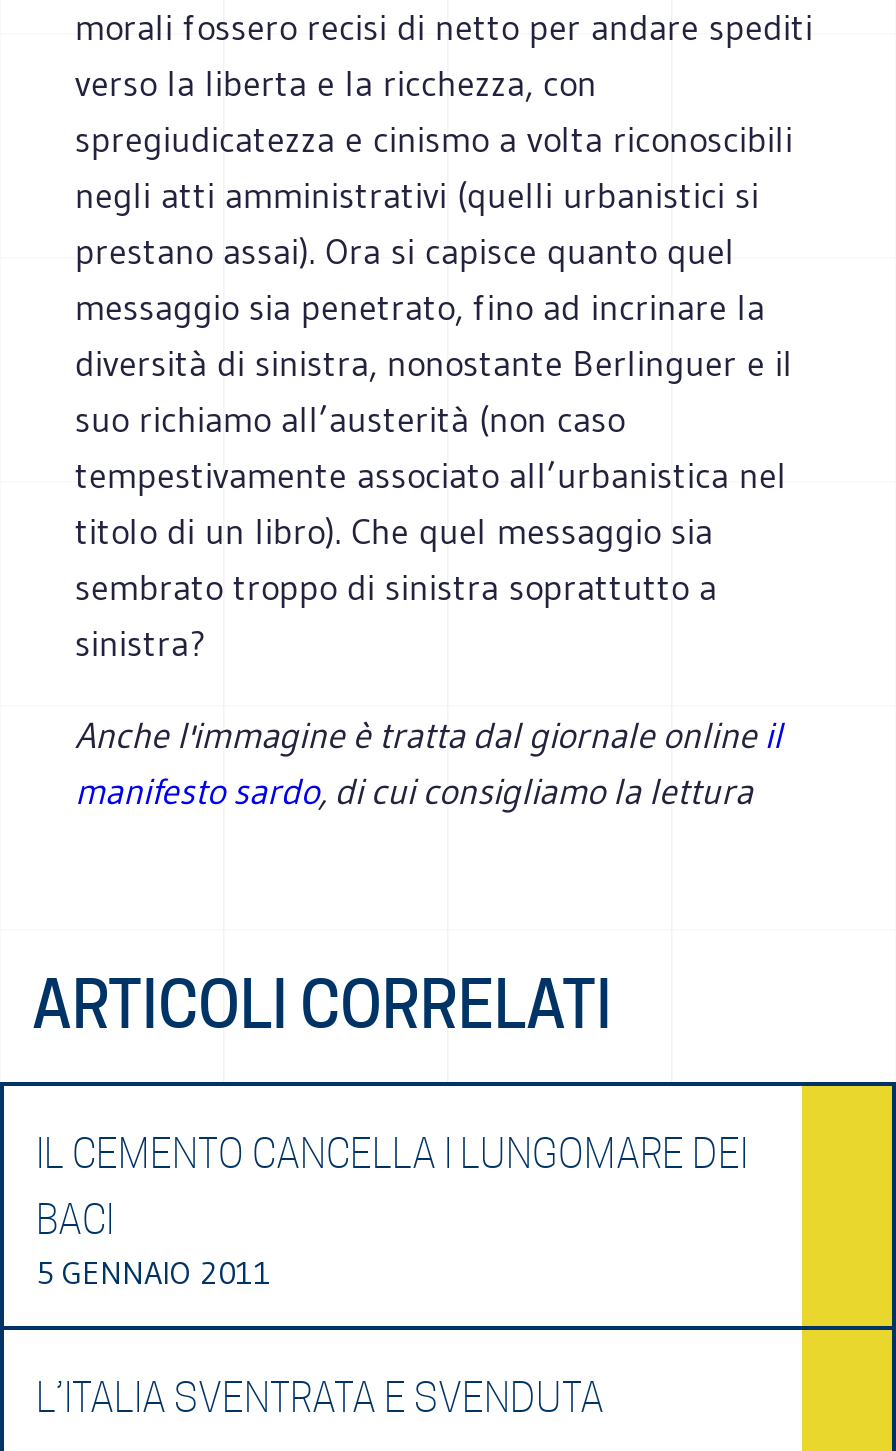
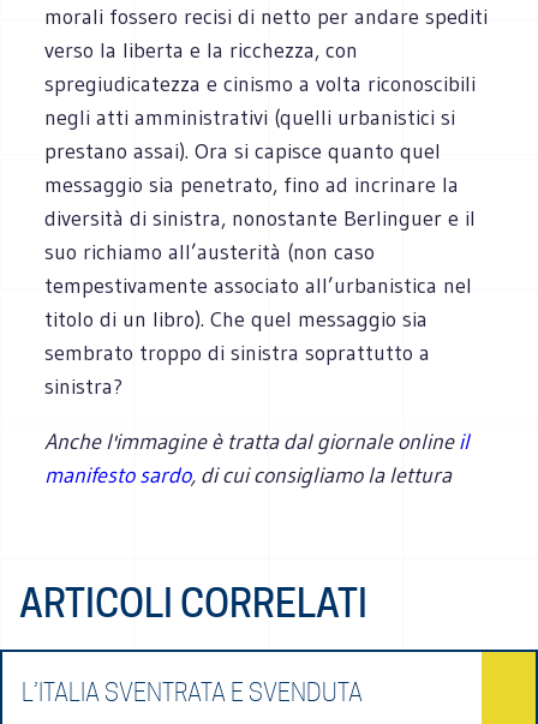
- IL CEMENTO CANCELLA I LUNGOMARE DEI
- BACI
- 5 GENNAIO 2011
